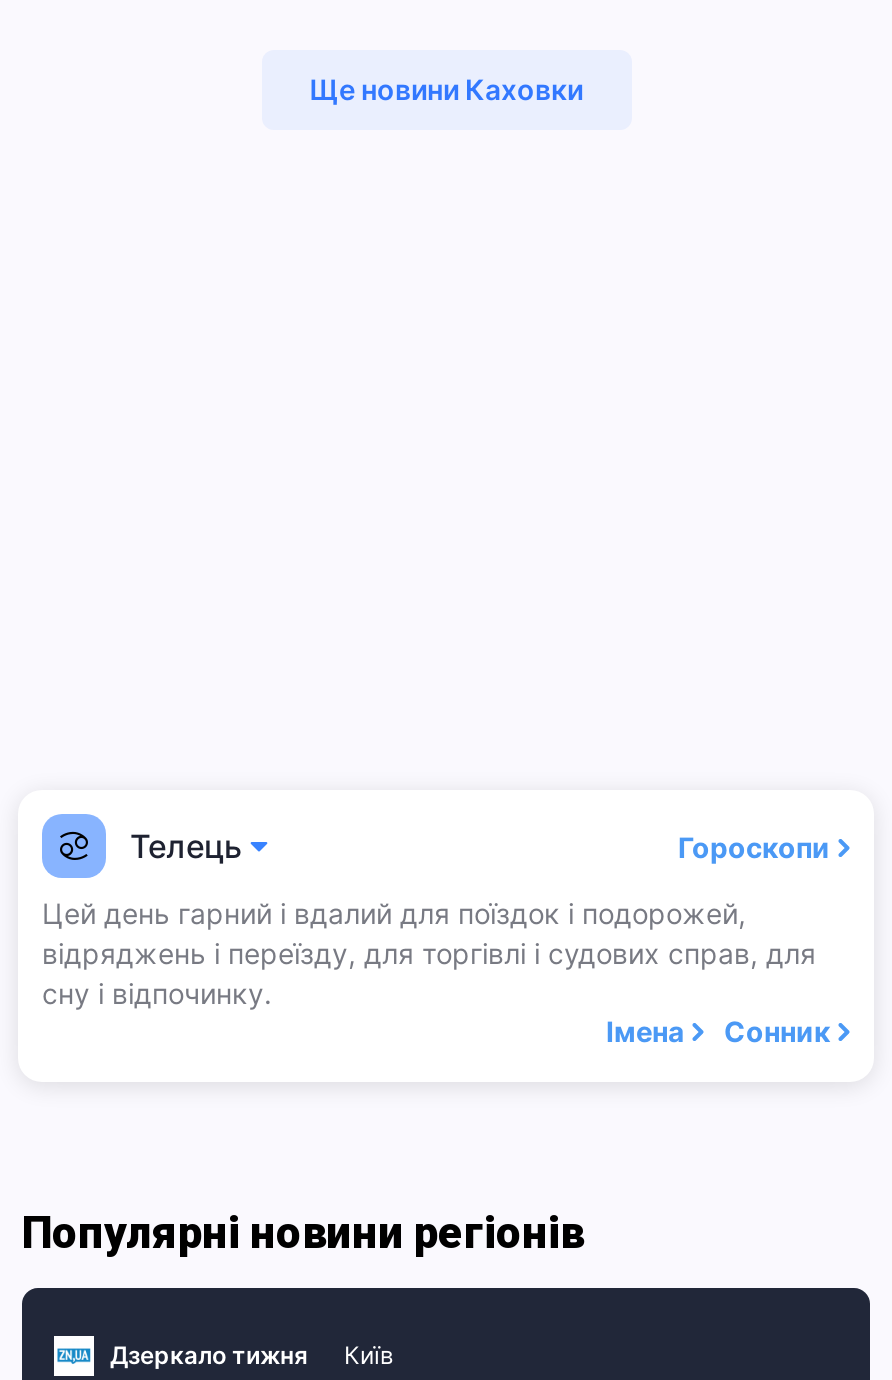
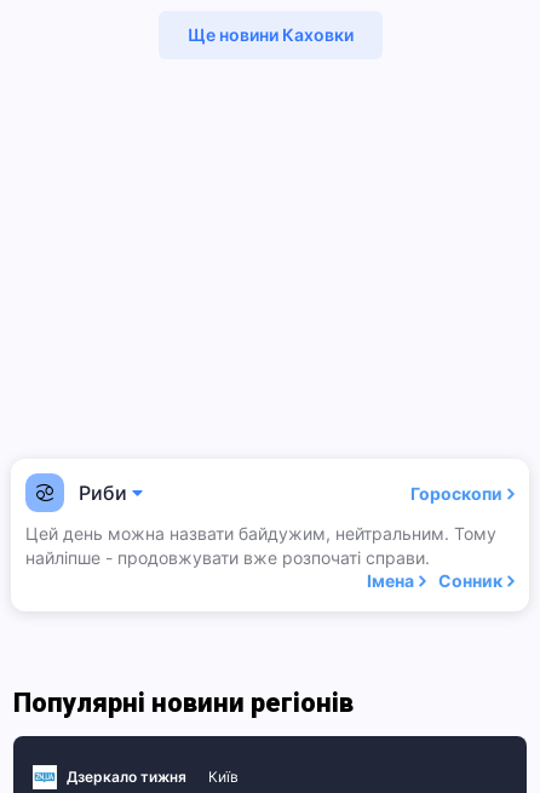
- Телець
+ Риби

- Цей день гарний і вдалий для поїздок і подорожей,
- відряджень і переїзду, для торгівлі і судових справ, для
- сну і відпочинку.
+ Цей день можна назвати байдужим, нейтральним. Тому
+ найліпше - продовжувати вже розпочаті справи.
